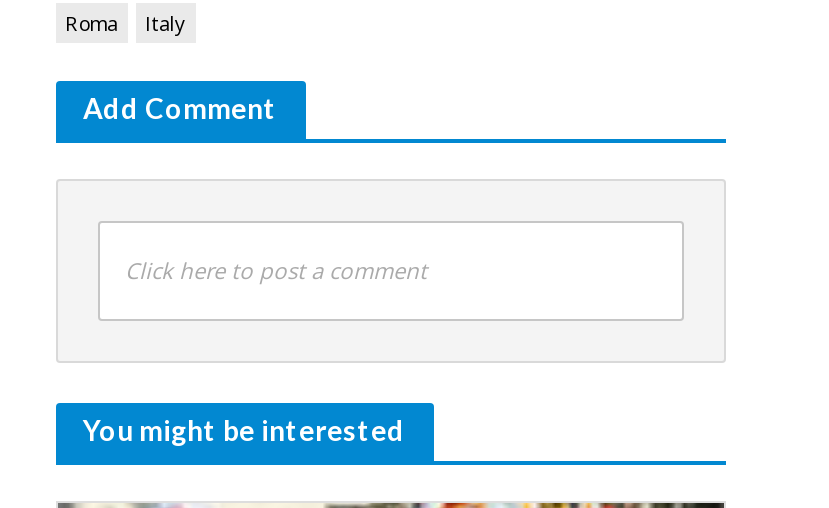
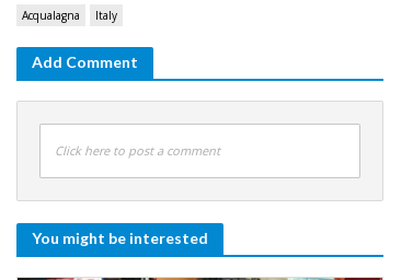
- Roma
+ Acqualagna
